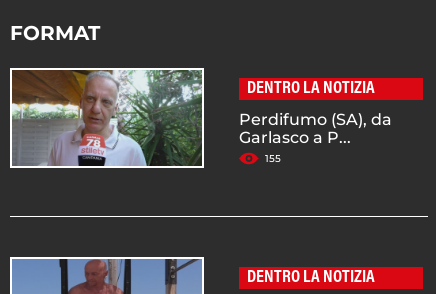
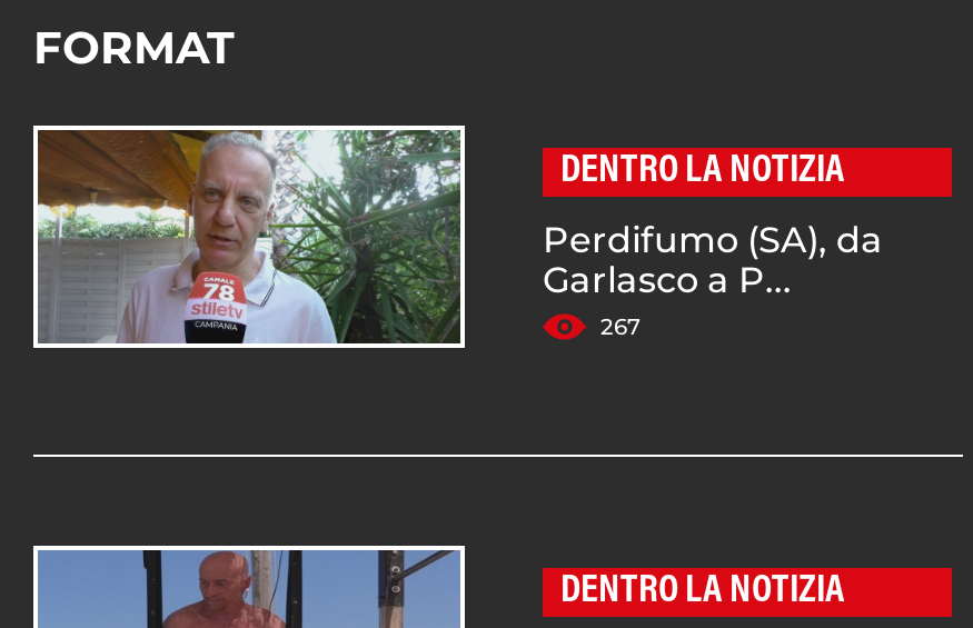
- 155
+ 267
